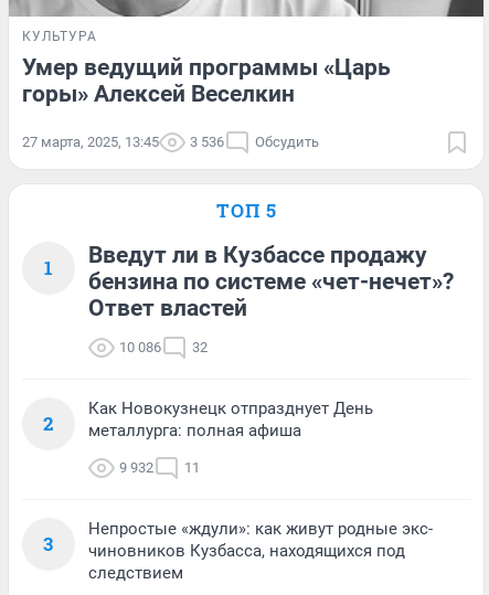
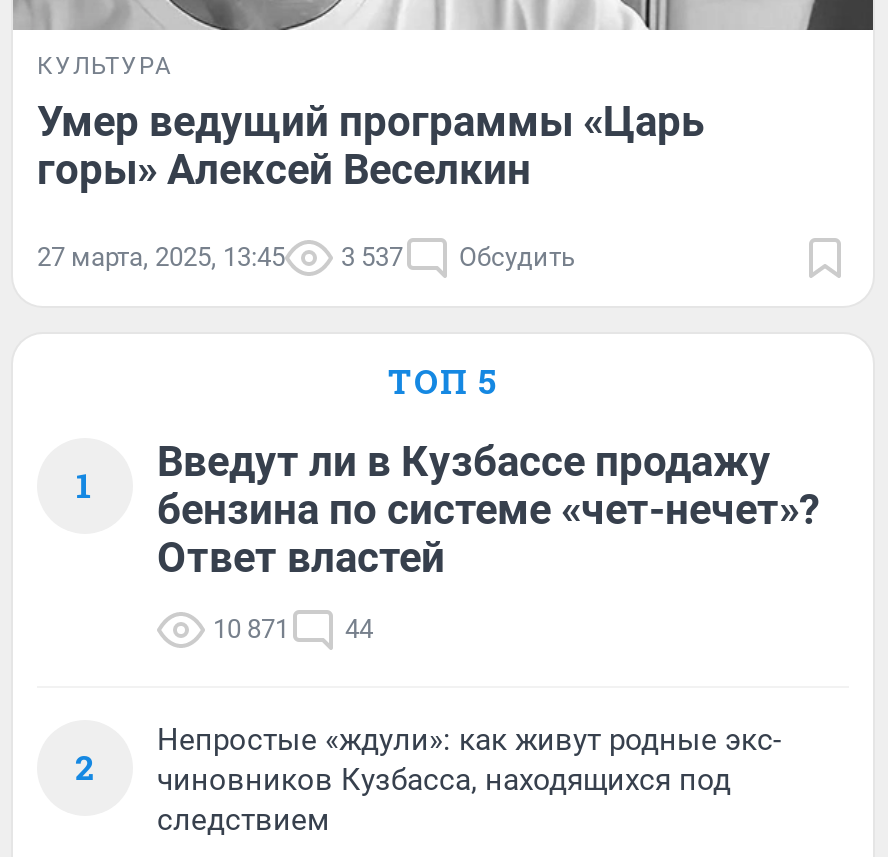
- 27 марта, 2025, 13:45 3 536 Обсудить
+ 27 марта, 2025, 13:45 3 537 Обсудить

- 10 086
+ 10 871

- 32
+ 44

- Как Новокузнецк отпразднует День
- металлурга: полная афиша
- 9 932
- 11
- 3
